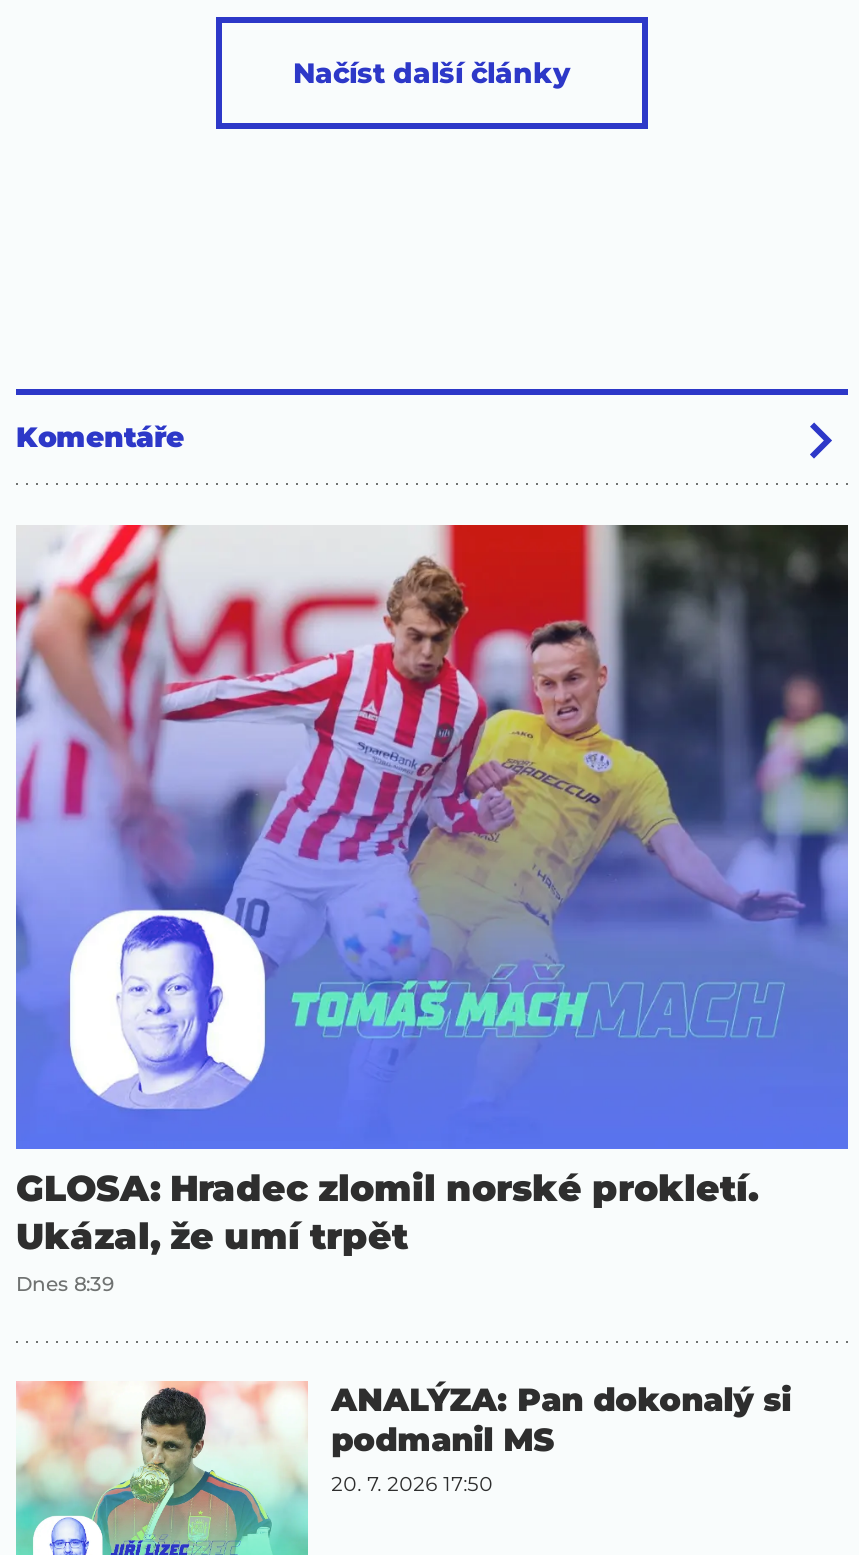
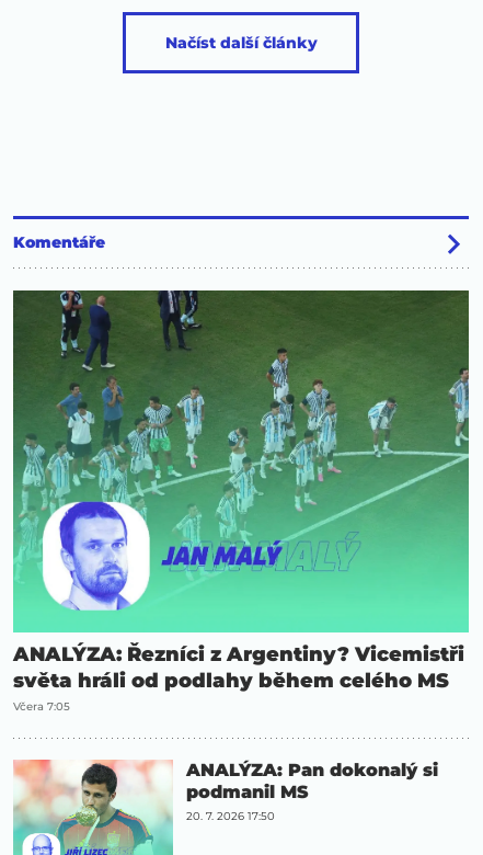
- [image]
- GLOSA: Hradec zlomil norské prokletí.
- Ukázal, že umí trpět
- Dnes 8:39
+ [image]
+ ANALÝZA: Řezníci z Argentiny? Vicemistři
+ světa hráli od podlahy během celého MS
+ Včera 7:05
